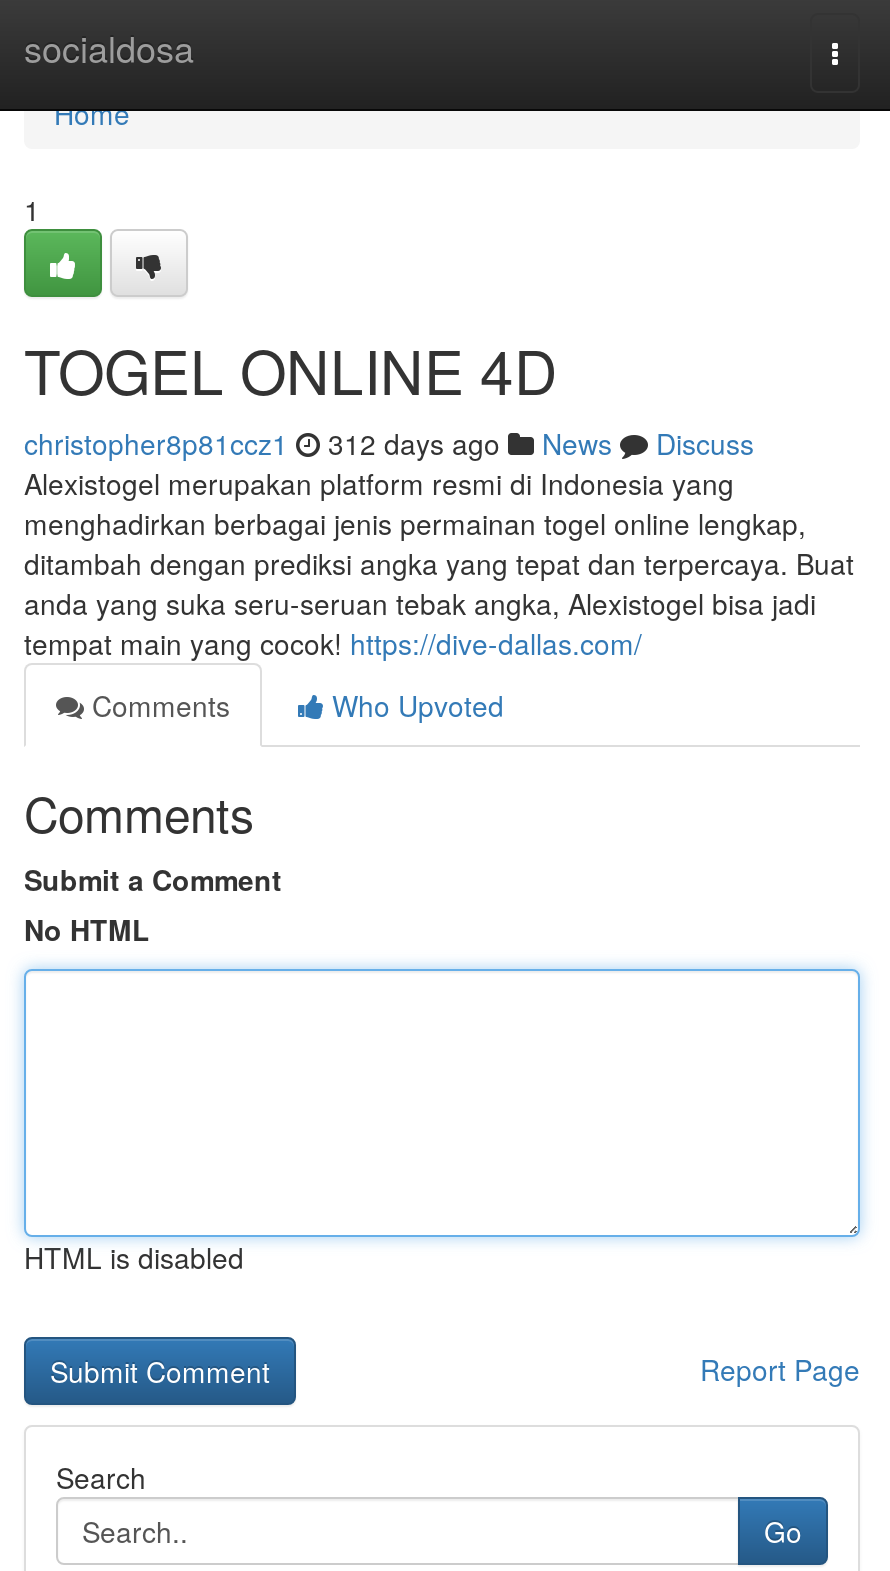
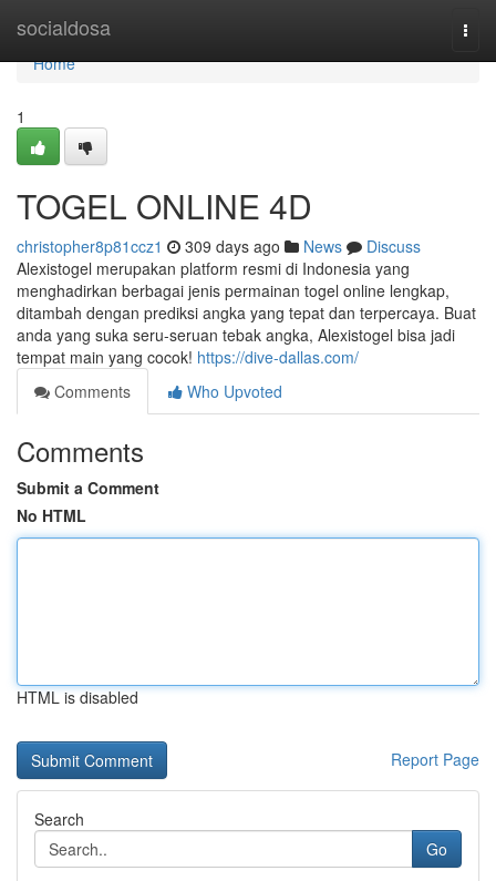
- christopher8p81ccz1 312 days ago News Discuss
+ christopher8p81ccz1 309 days ago News Discuss
